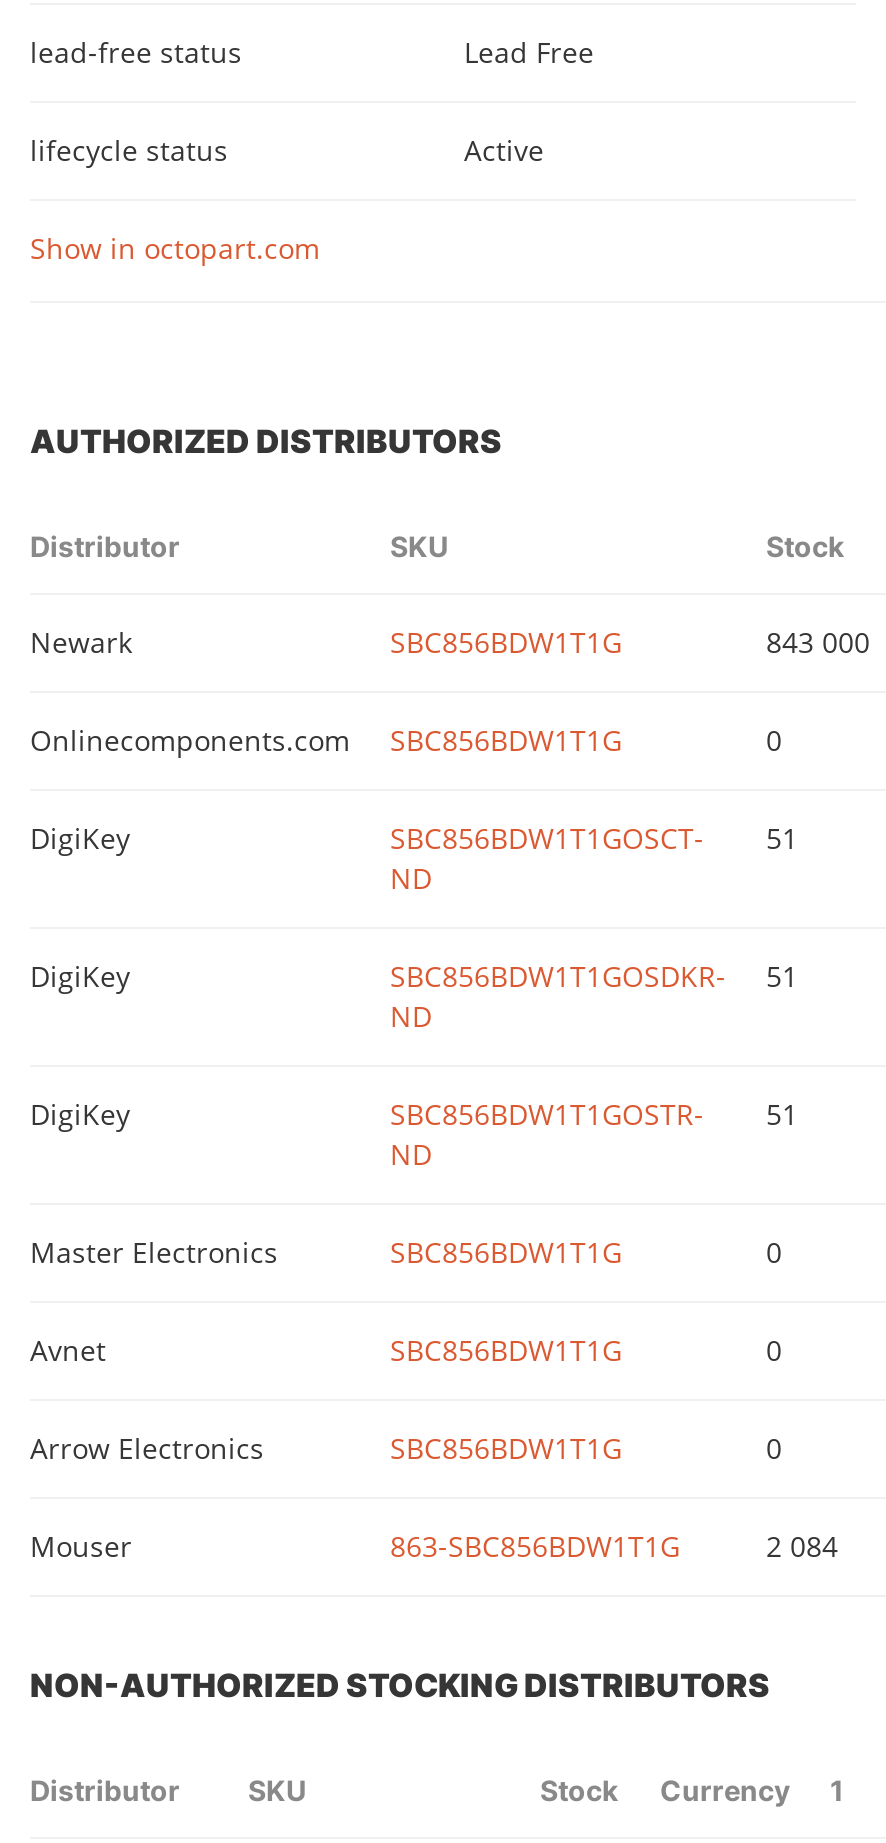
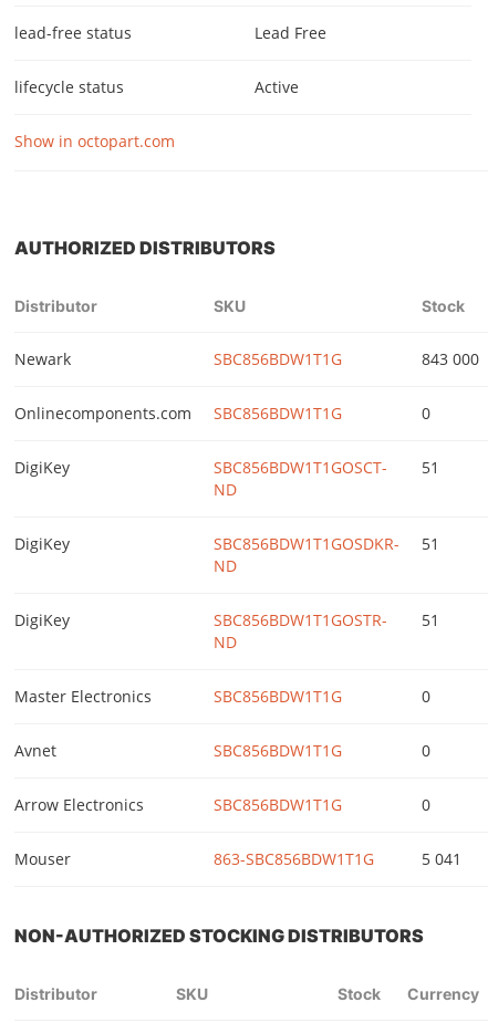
- 2 084
+ 5 041

- 1
